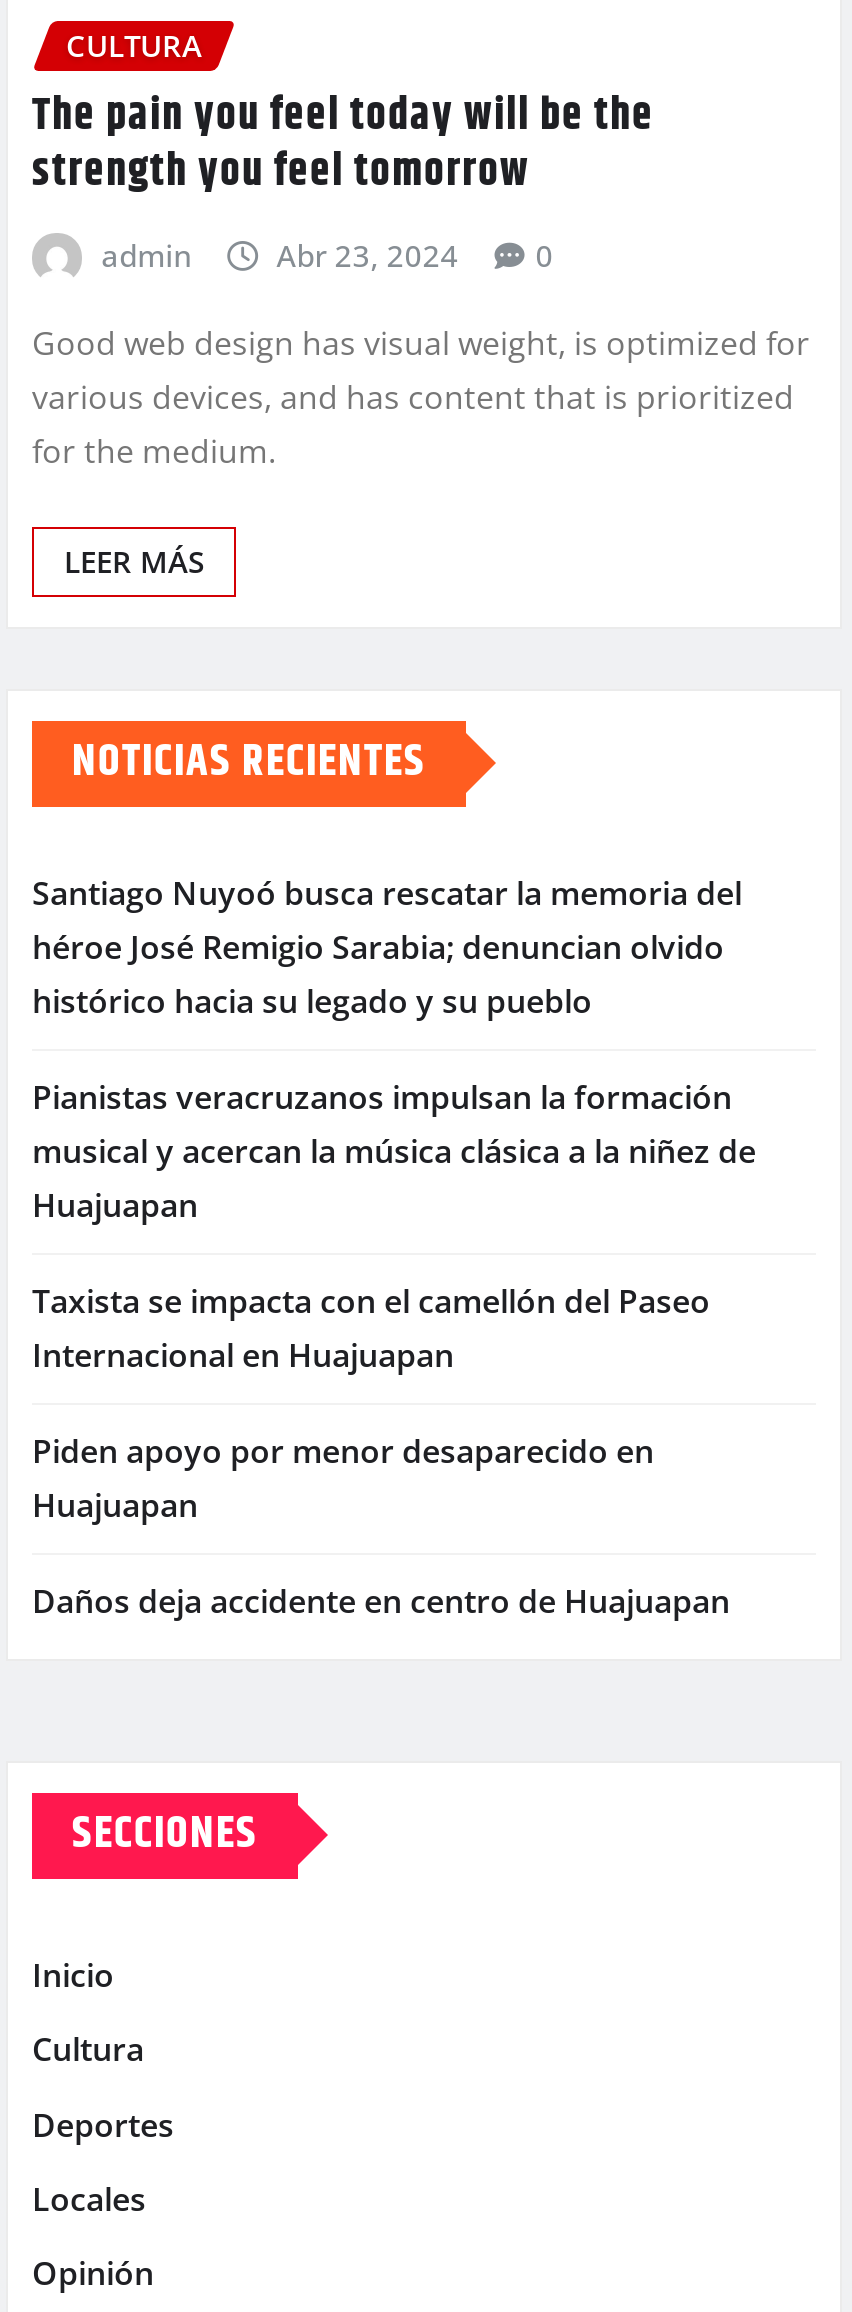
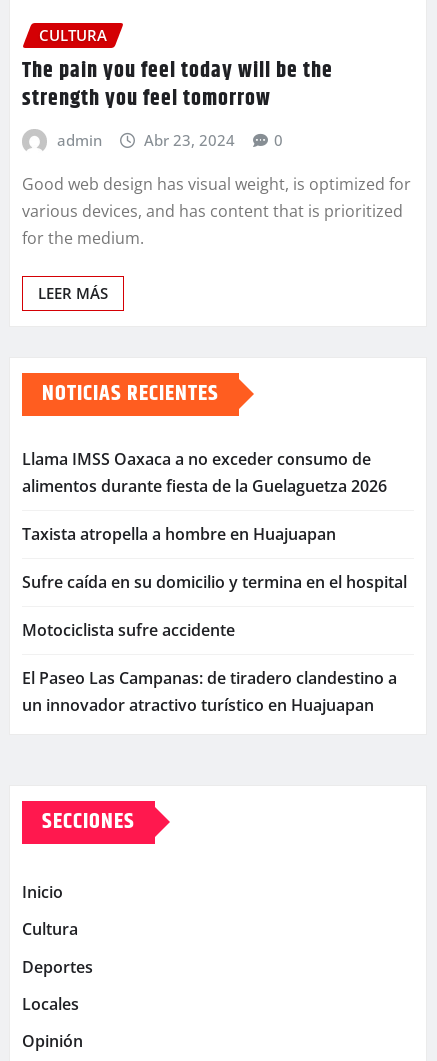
- Santiago Nuyoó busca rescatar la memoria del
- héroe José Remigio Sarabia; denuncian olvido
- histórico hacia su legado y su pueblo
+ Llama IMSS Oaxaca a no exceder consumo de
+ alimentos durante fiesta de la Guelaguetza 2026

- Pianistas veracruzanos impulsan la formación
- musical y acercan la música clásica a la niñez de
- Huajuapan
+ Taxista atropella a hombre en Huajuapan

- Taxista se impacta con el camellón del Paseo
- Internacional en Huajuapan
+ Sufre caída en su domicilio y termina en el hospital

- Piden apoyo por menor desaparecido en
- Huajuapan
+ Motociclista sufre accidente

- Daños deja accidente en centro de Huajuapan
+ El Paseo Las Campanas: de tiradero clandestino a
+ un innovador atractivo turístico en Huajuapan
